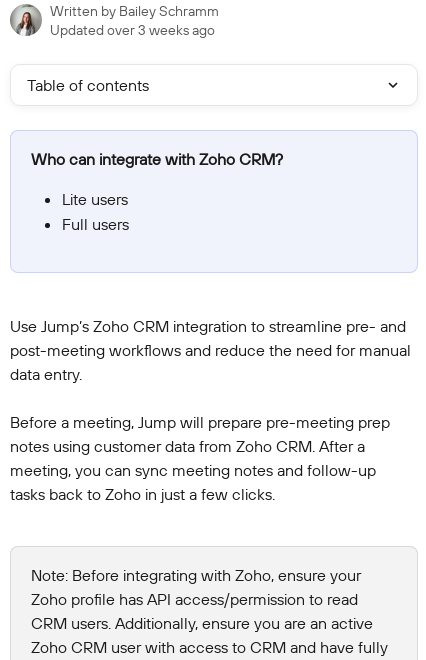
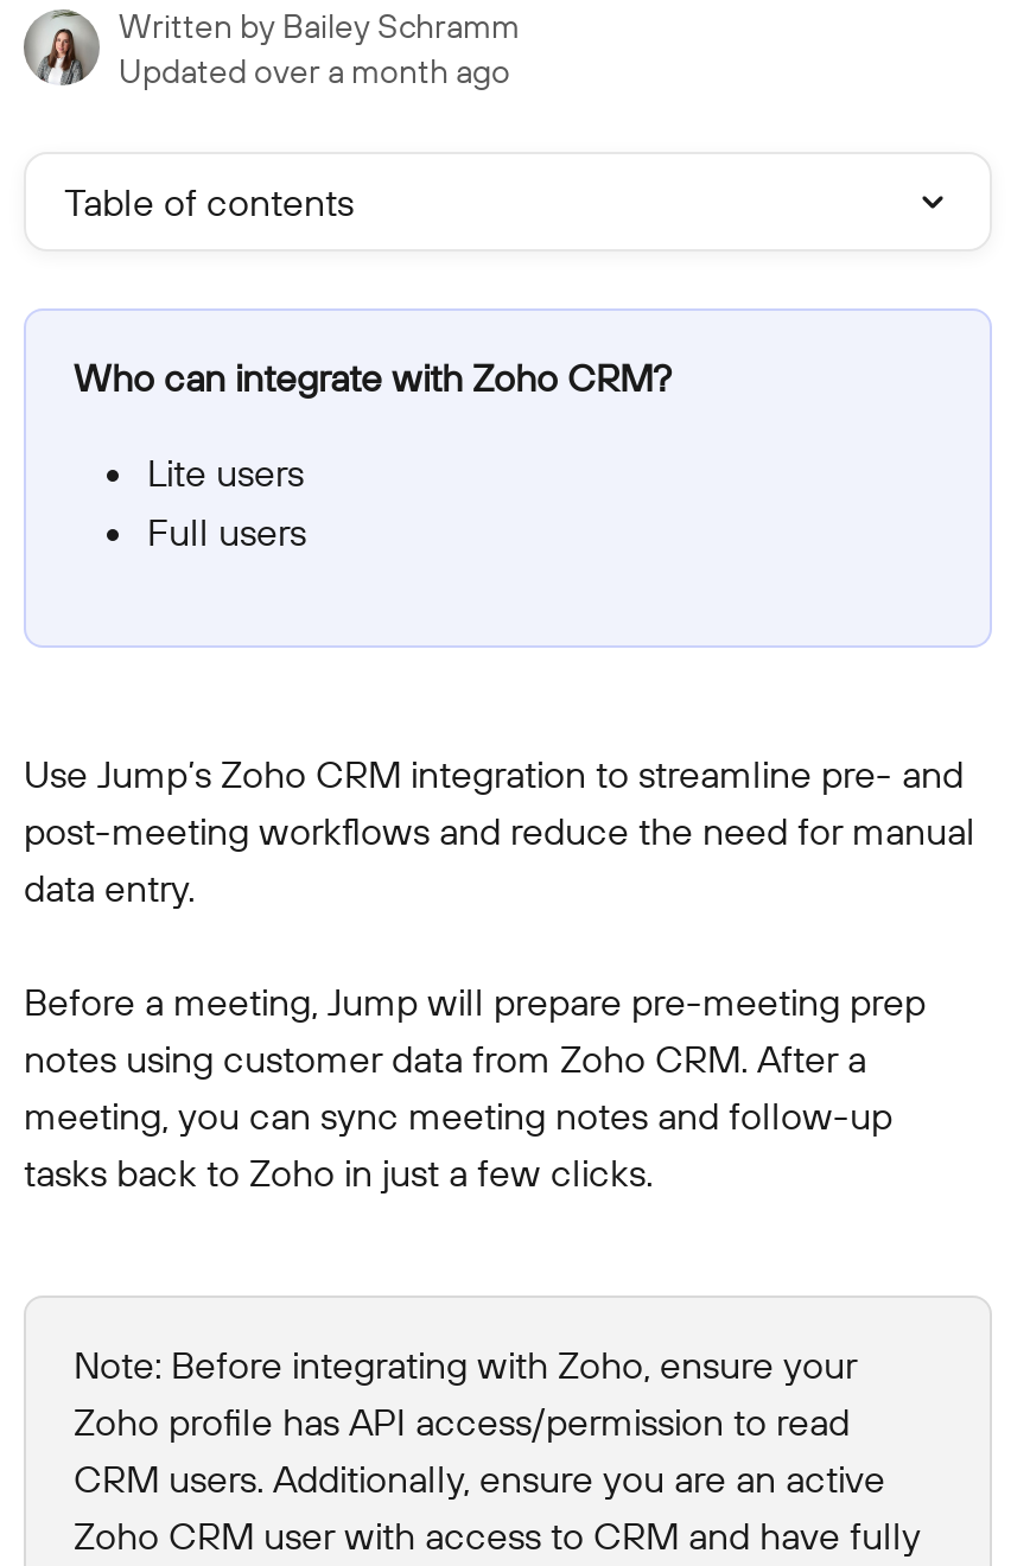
- Updated over 3 weeks ago
+ Updated over a month ago
